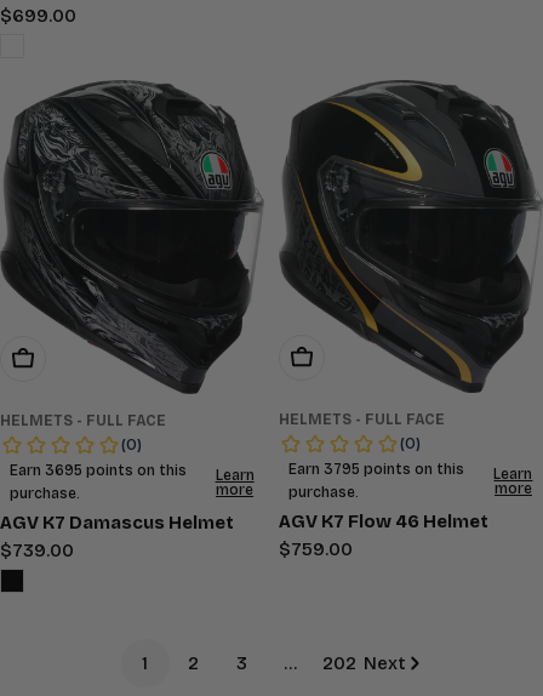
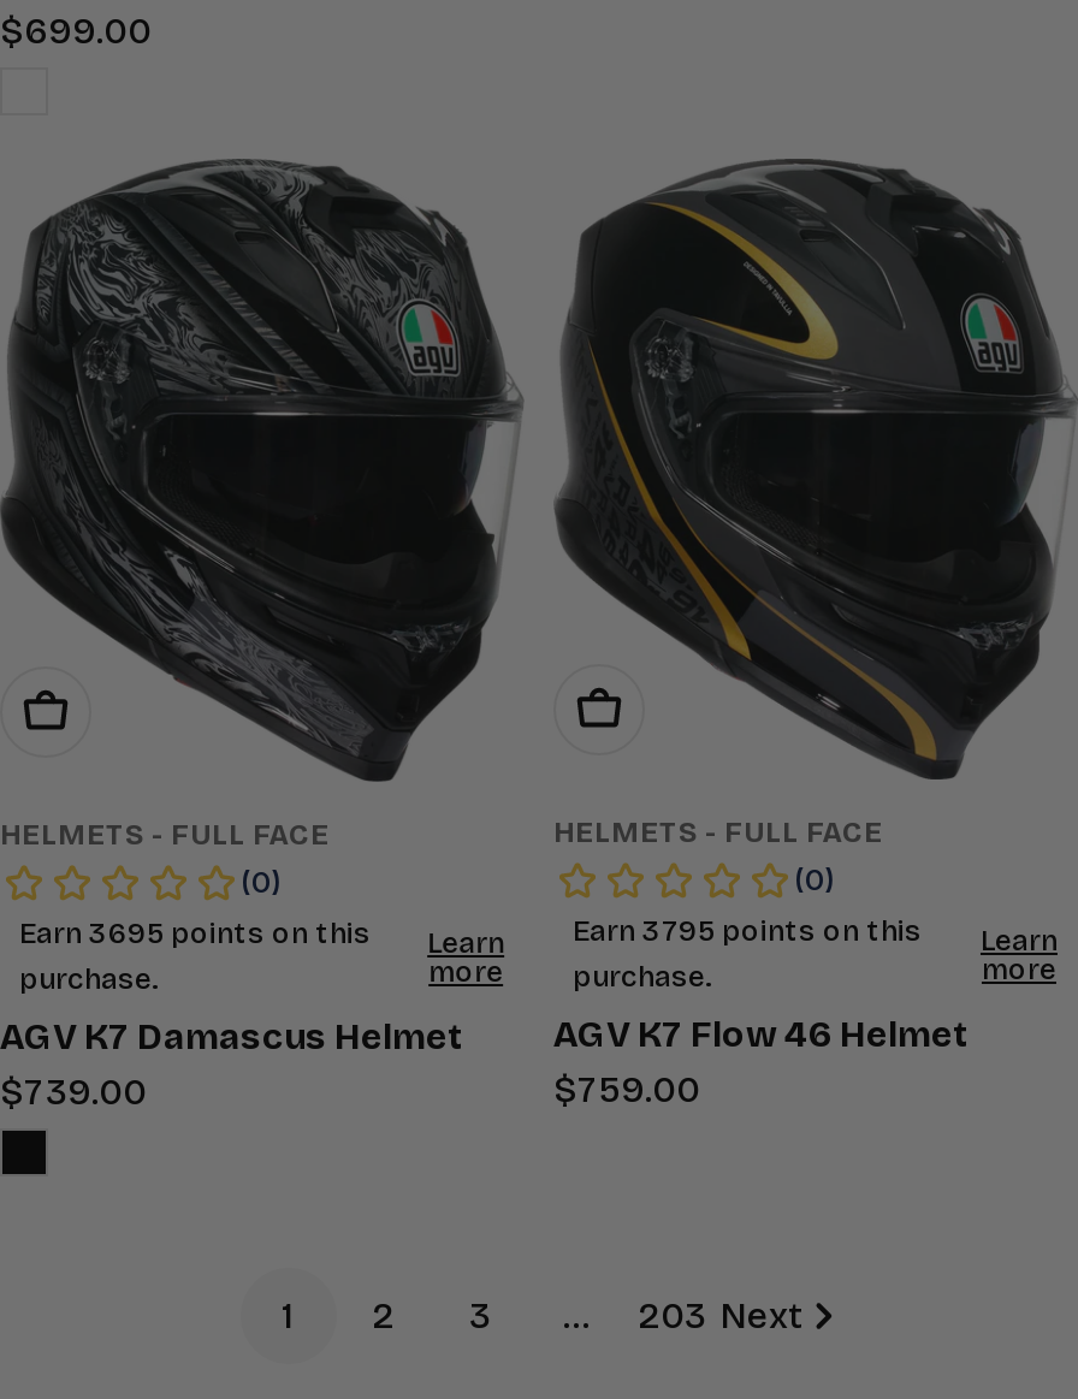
- 202 Next
+ 203 Next
